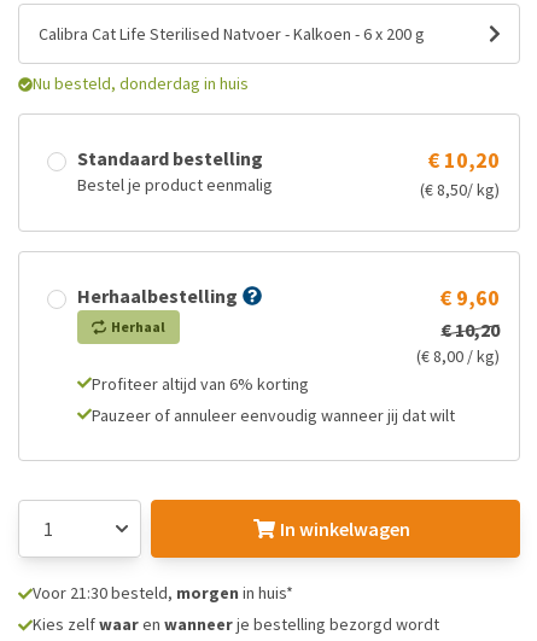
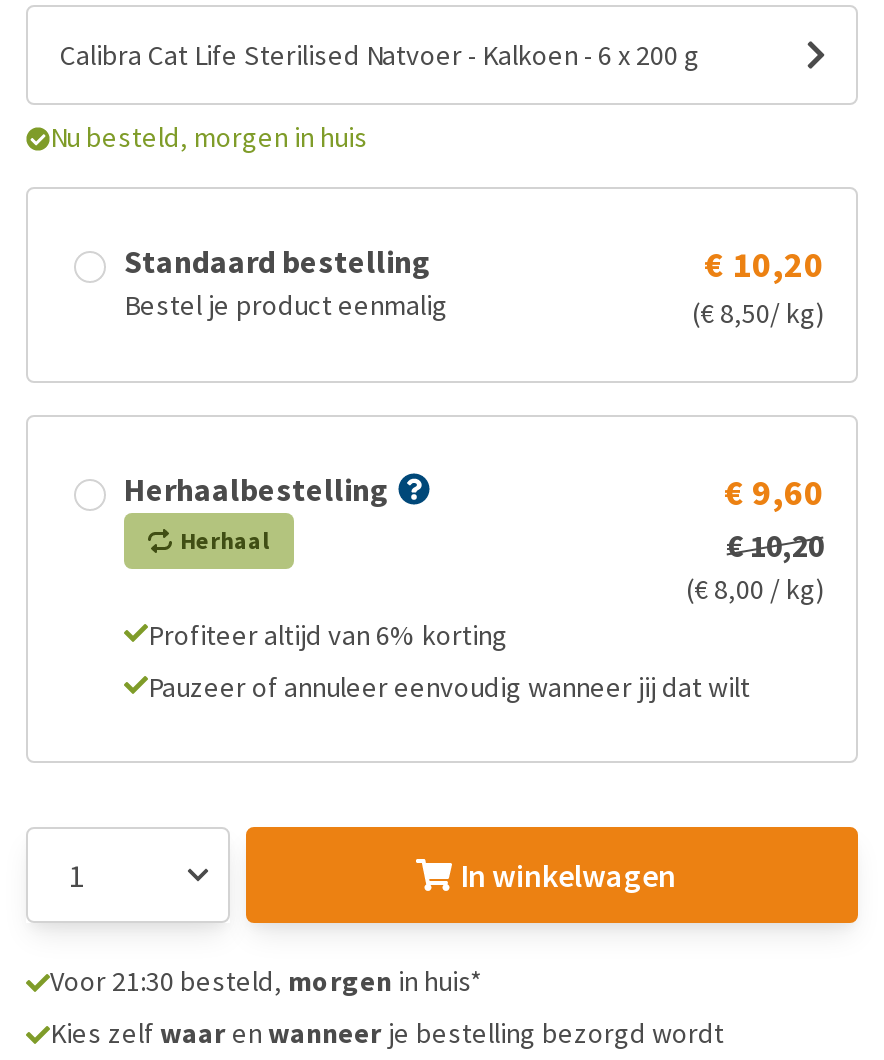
- Nu besteld, donderdag in huis
+ Nu besteld, morgen in huis
